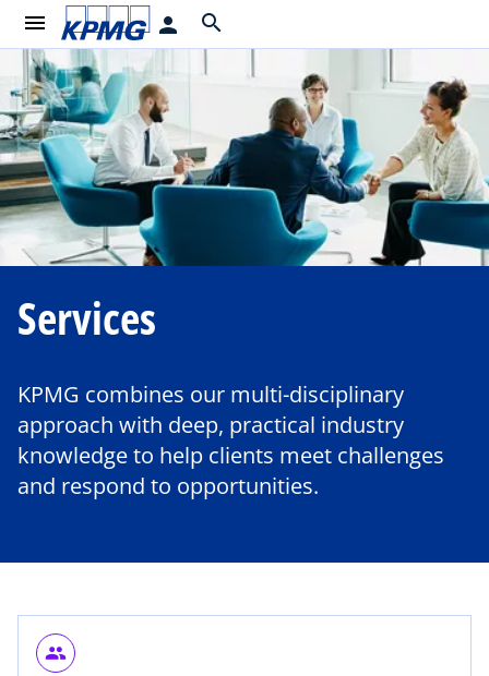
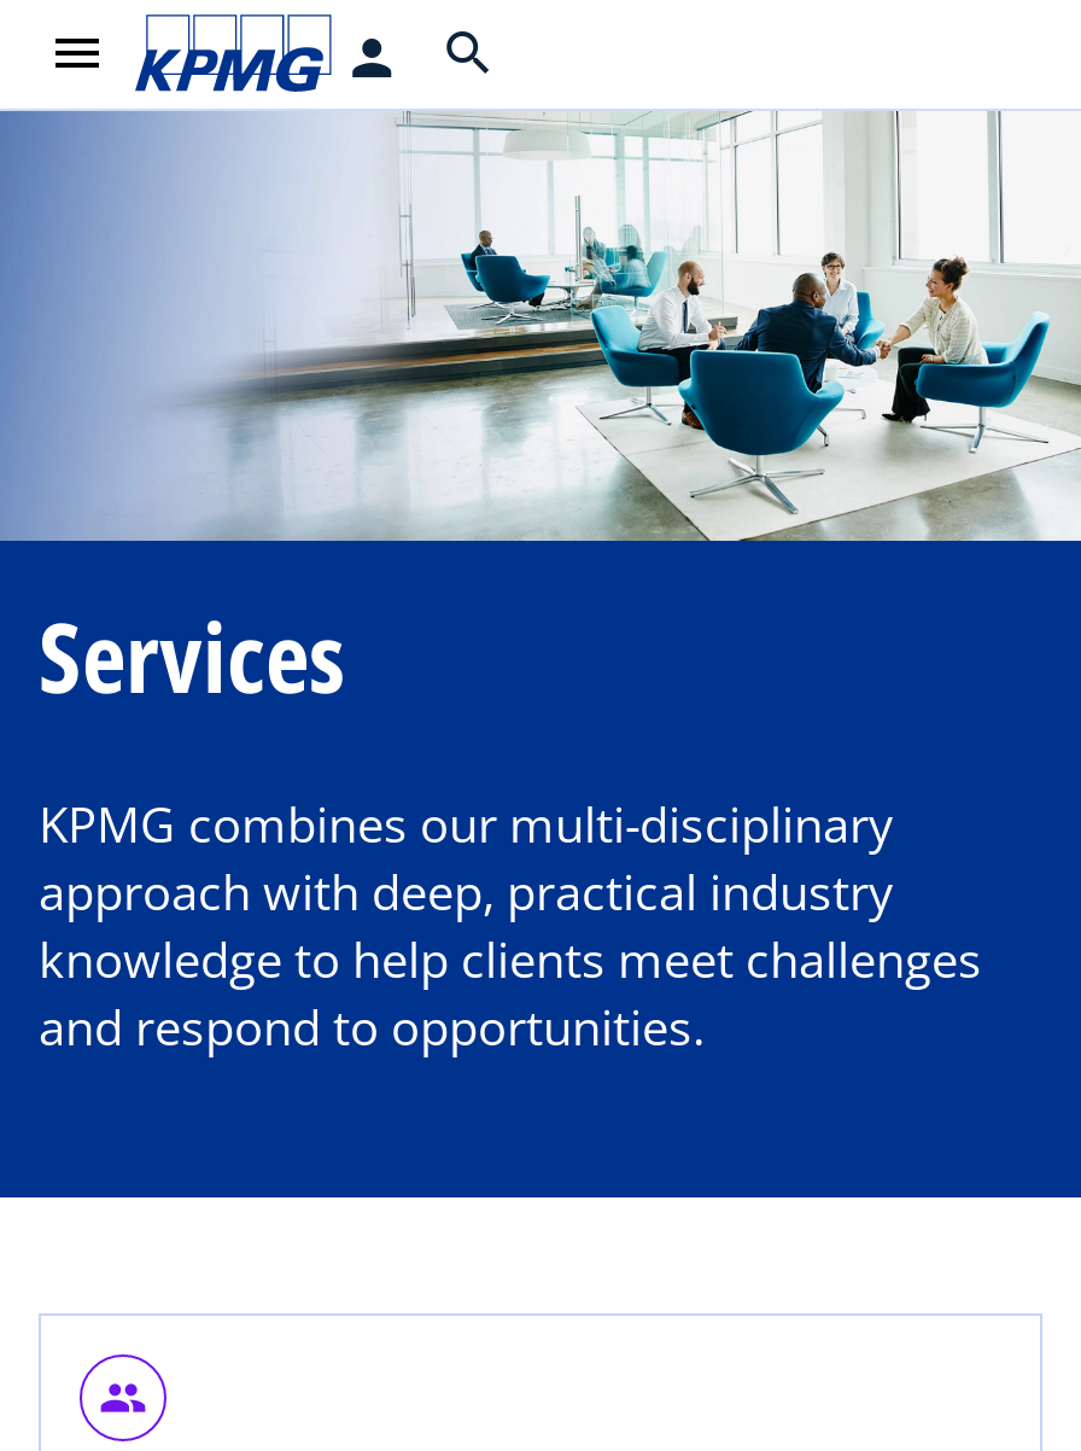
- [image]
+ [image]
